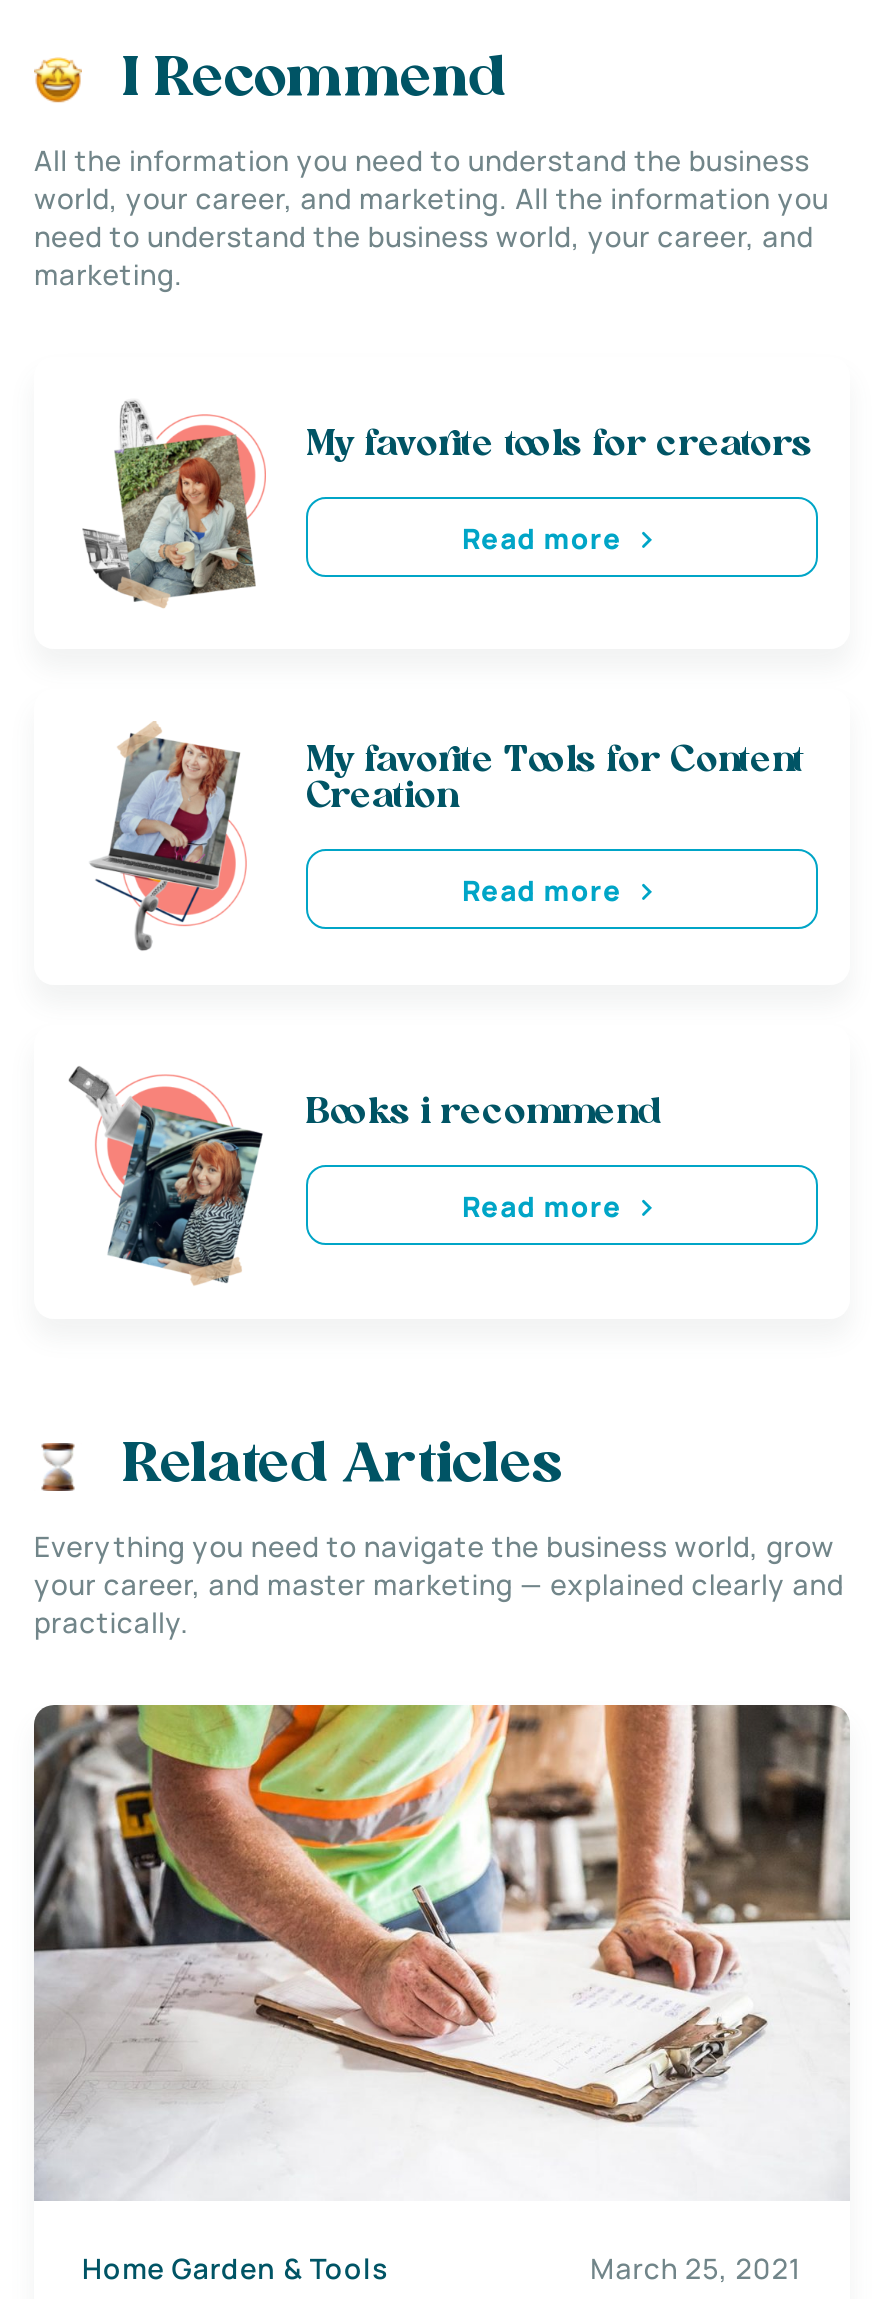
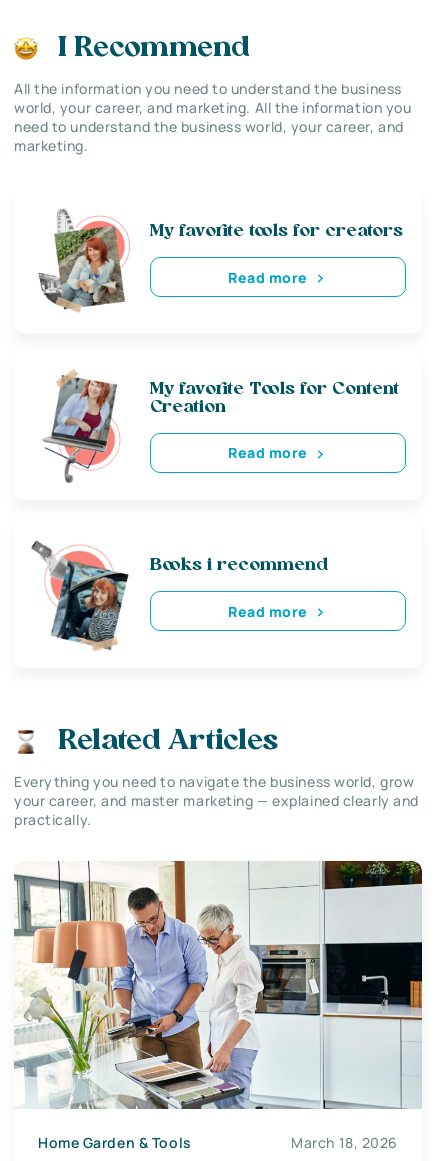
- [image]
- March 25, 2021
+ [image]
+ March 18, 2026
